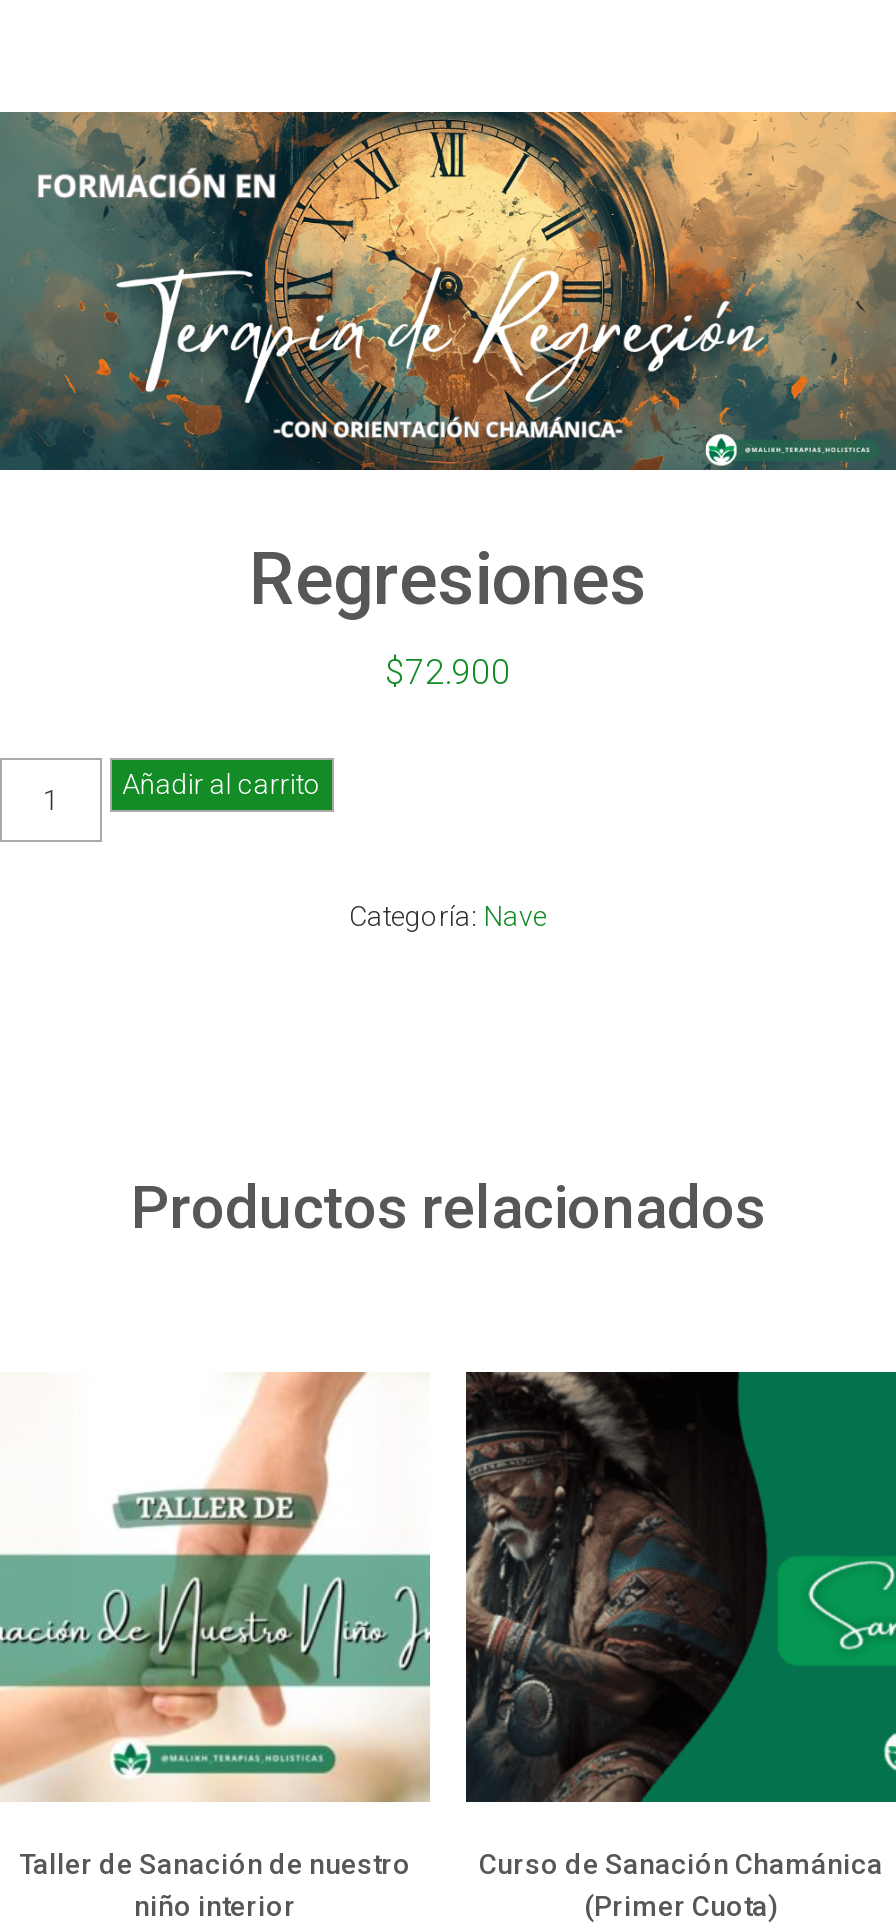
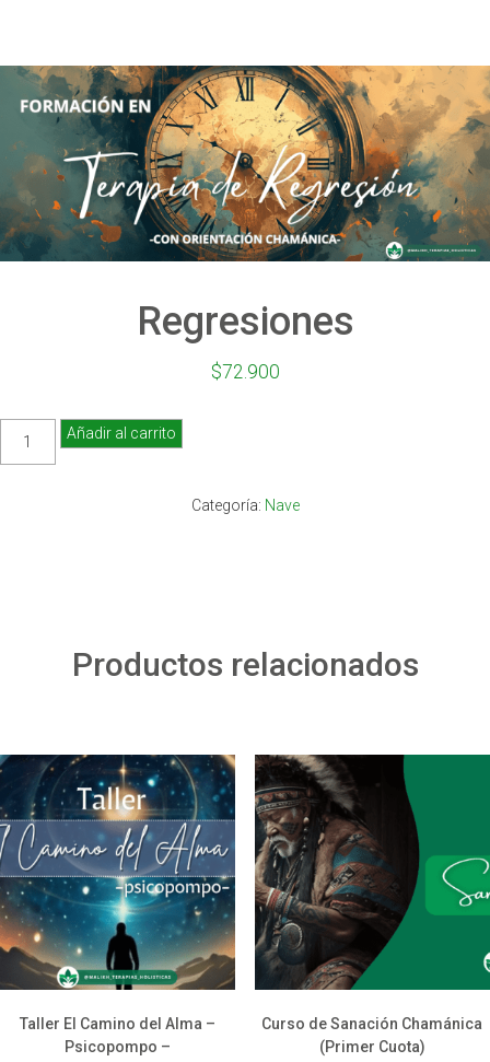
- [image]
- Taller de Sanación de nuestro
- niño interior
+ [image]
+ Taller El Camino del Alma –
+ Psicopompo –
